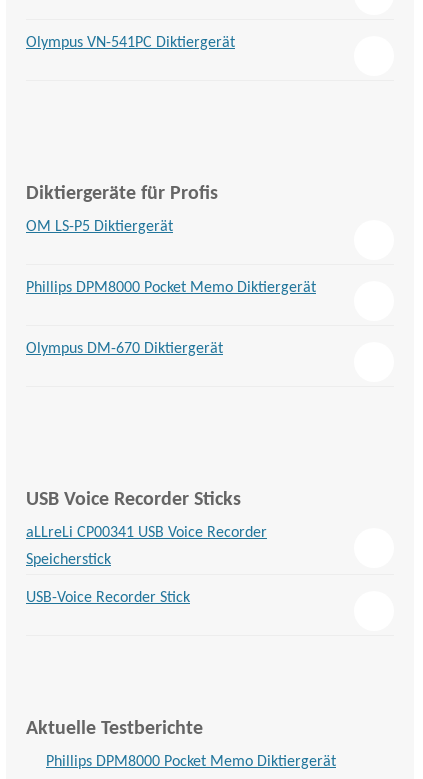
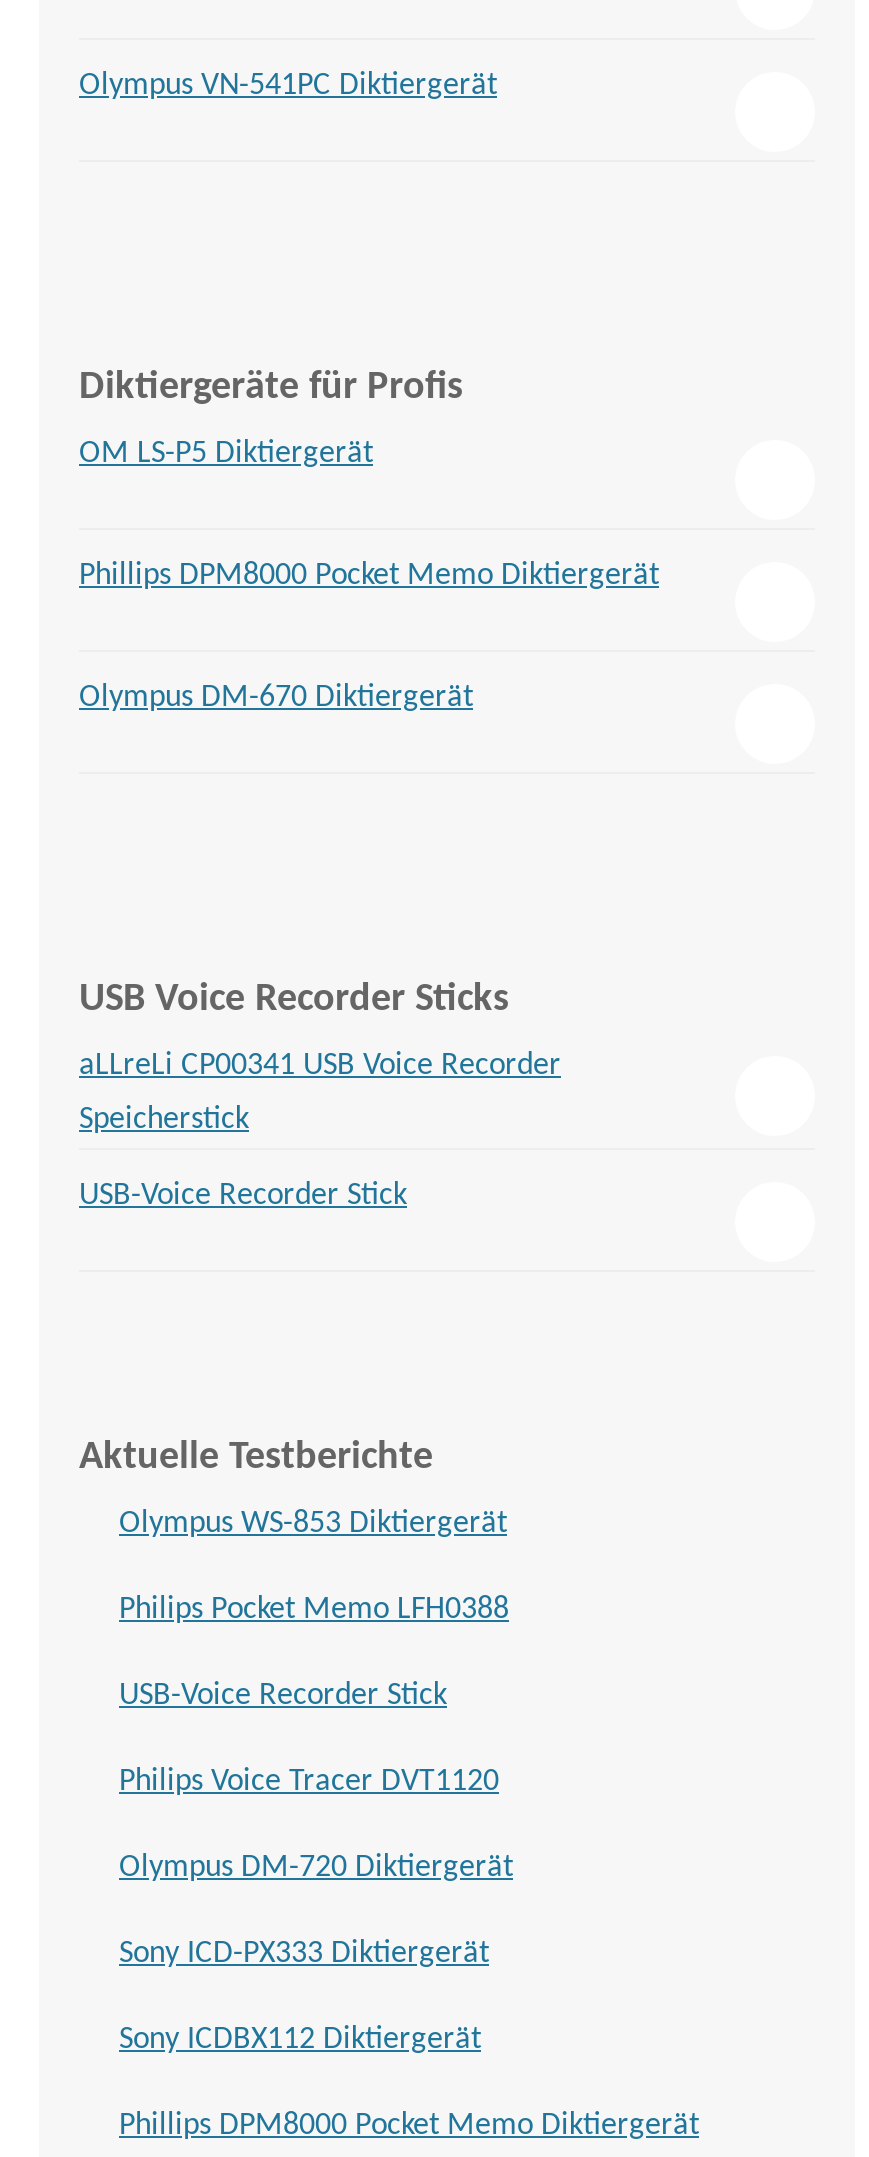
+ Olympus WS-853 Diktiergerät
+ Philips Pocket Memo LFH0388
+ USB-Voice Recorder Stick
+ Philips Voice Tracer DVT1120
+ Olympus DM-720 Diktiergerät
+ Sony ICD-PX333 Diktiergerät
+ Sony ICDBX112 Diktiergerät
